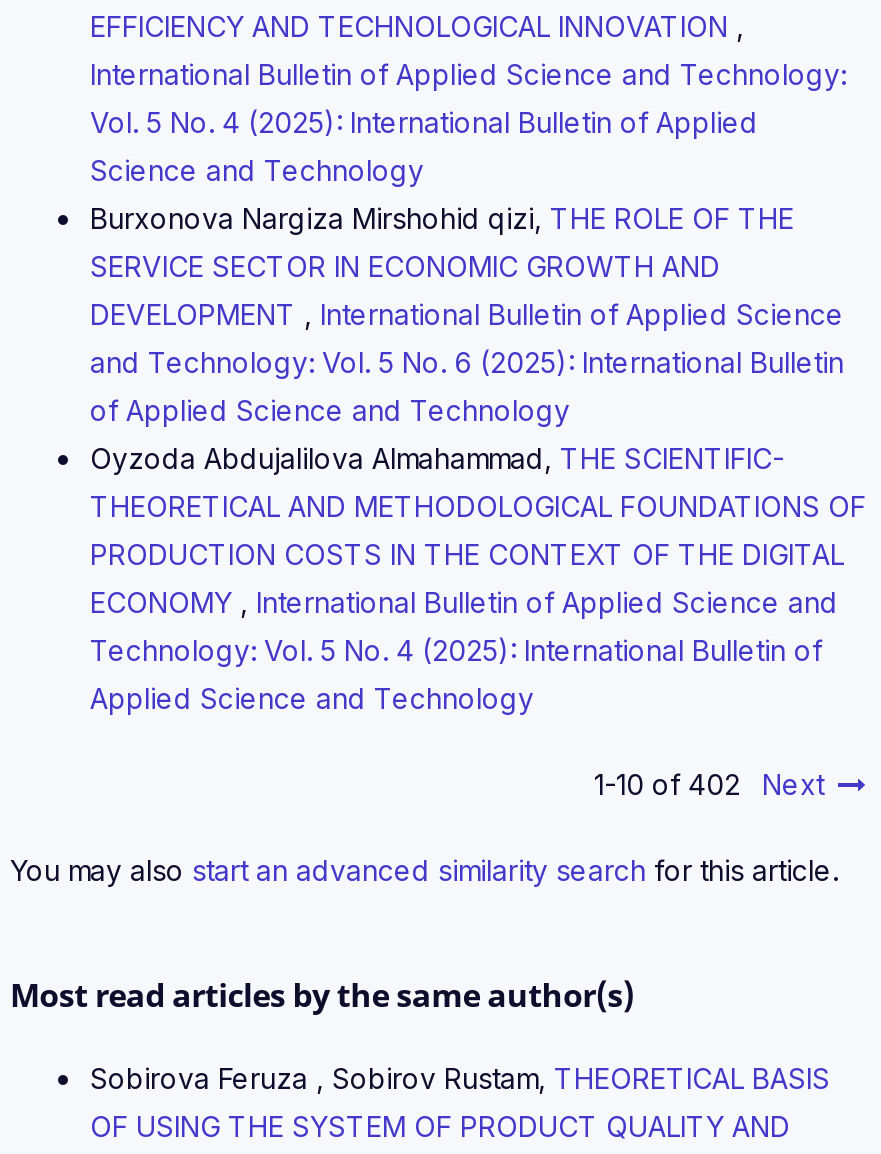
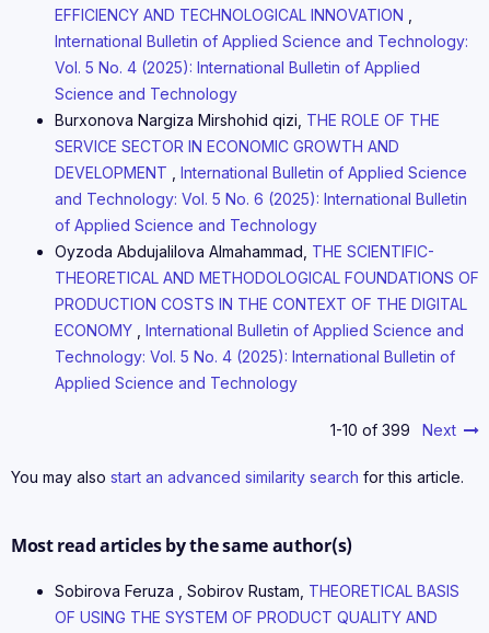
- 1-10 of 402 Next
+ 1-10 of 399 Next
